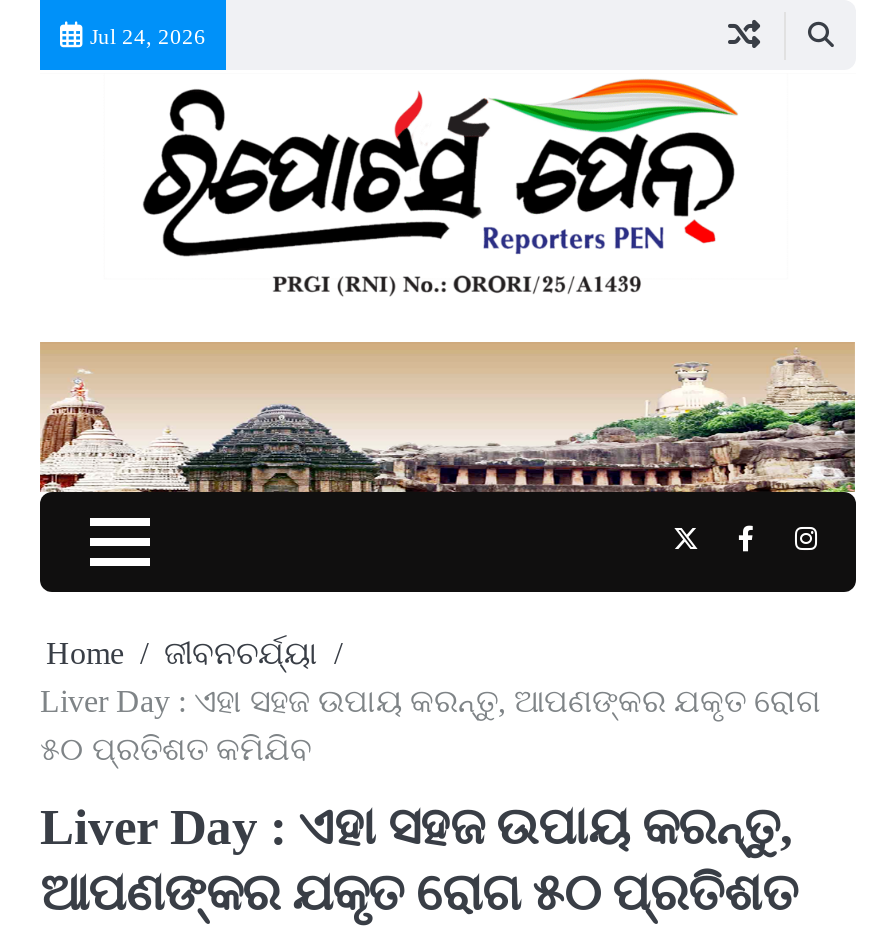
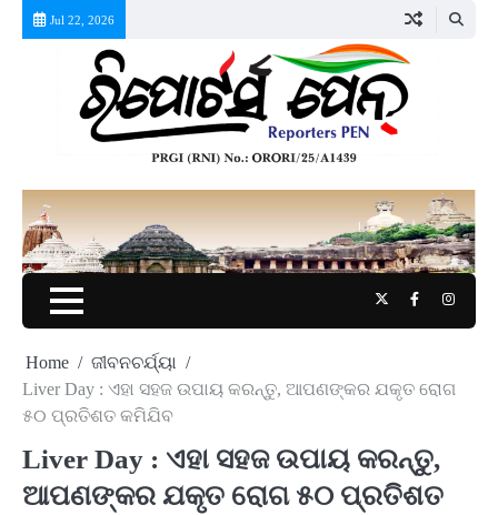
- Jul 24, 2026
+ Jul 22, 2026
